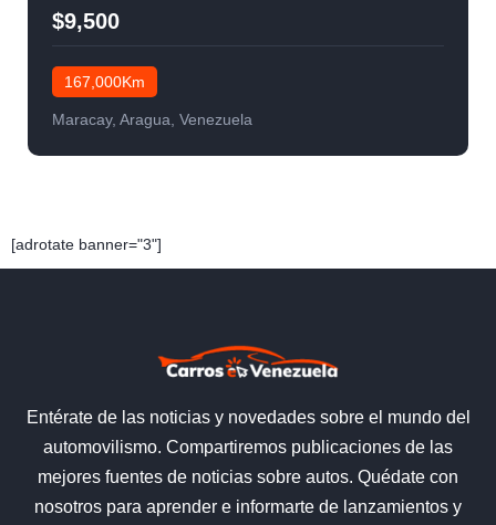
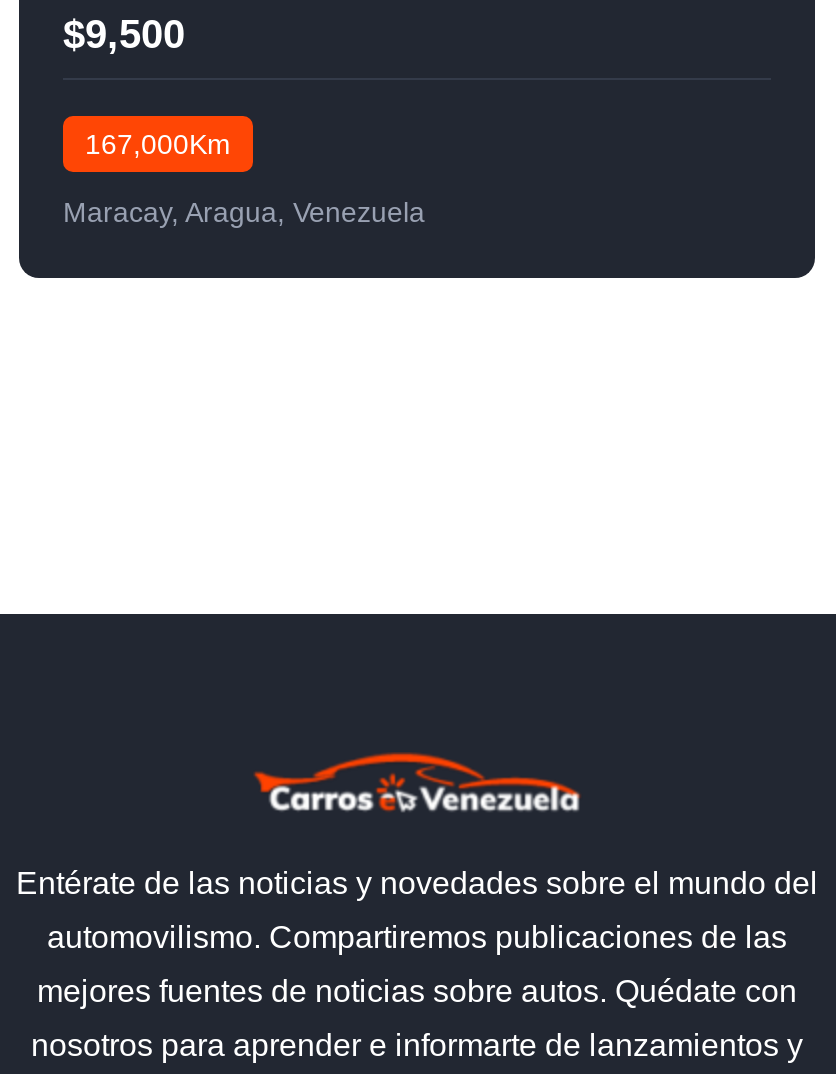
- [adrotate banner="3"]
